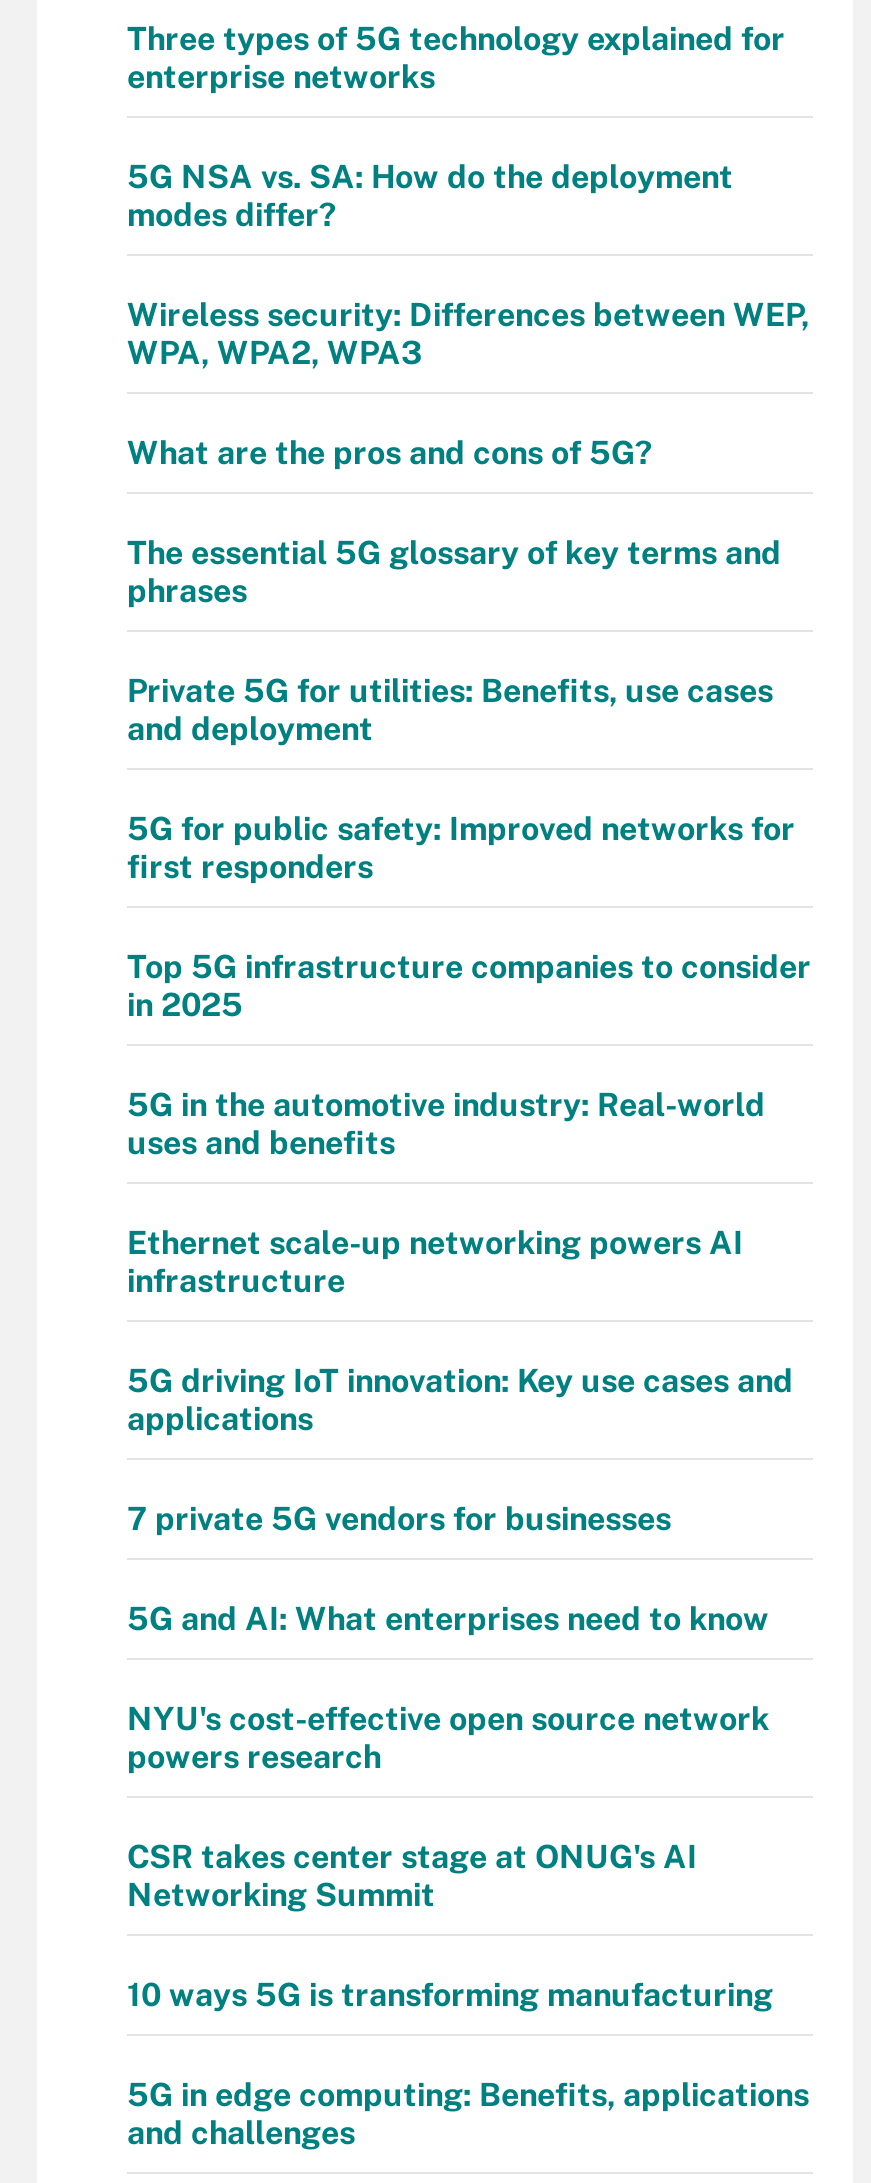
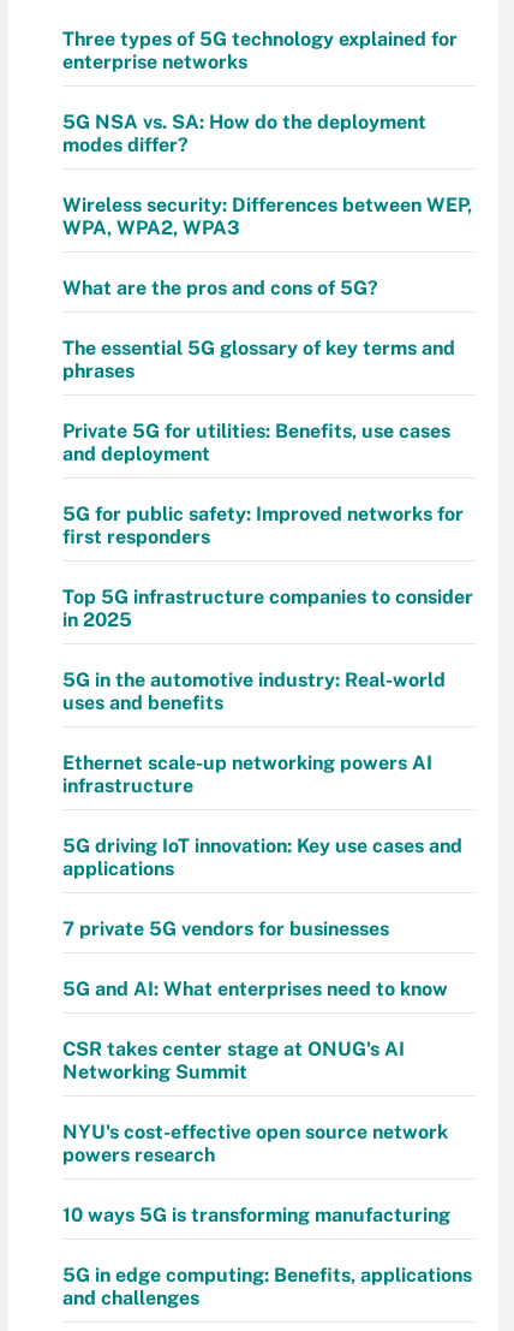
moved down: NYU's cost-effective open source network | powers research

moved up: CSR takes center stage at ONUG's AI | Networking Summit
